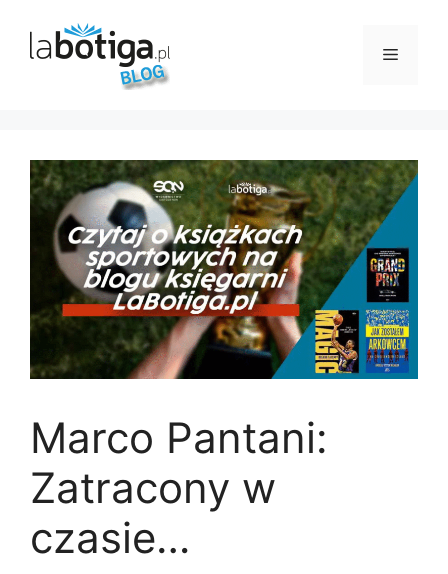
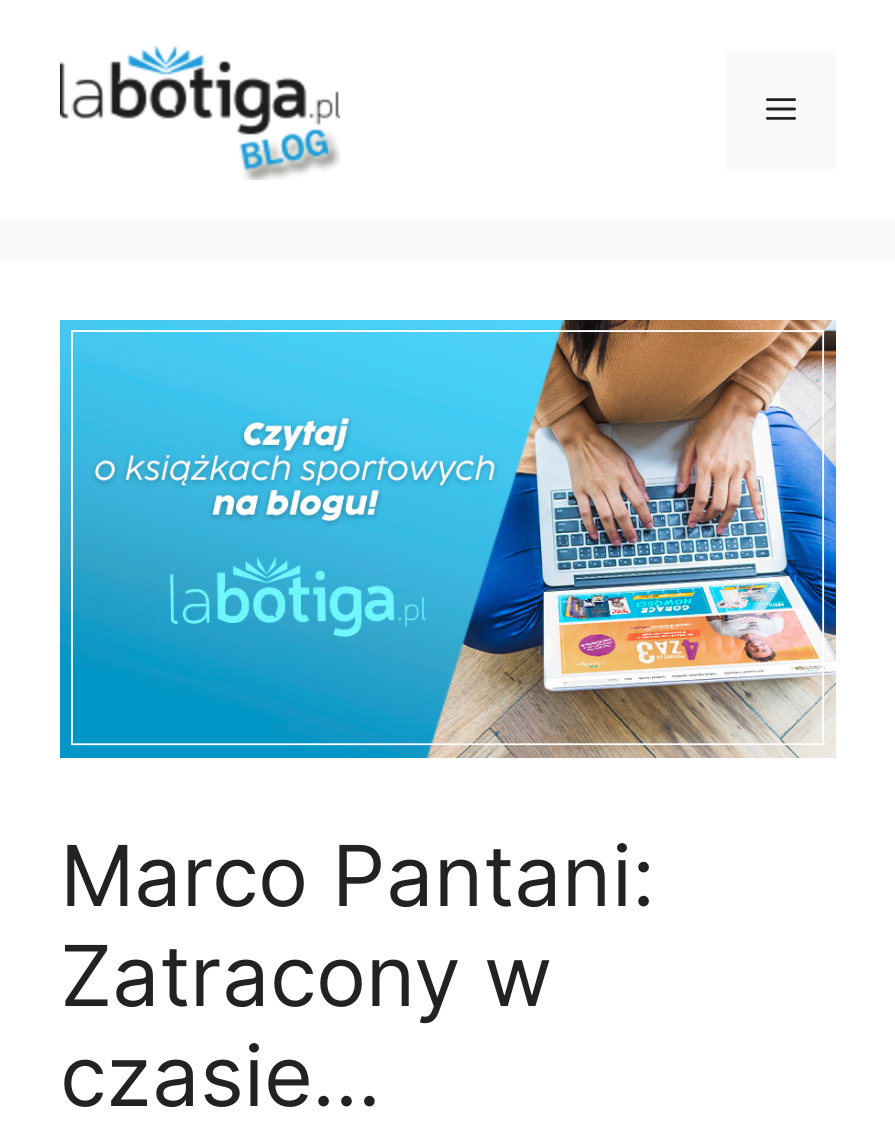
- [image]
+ [image]
